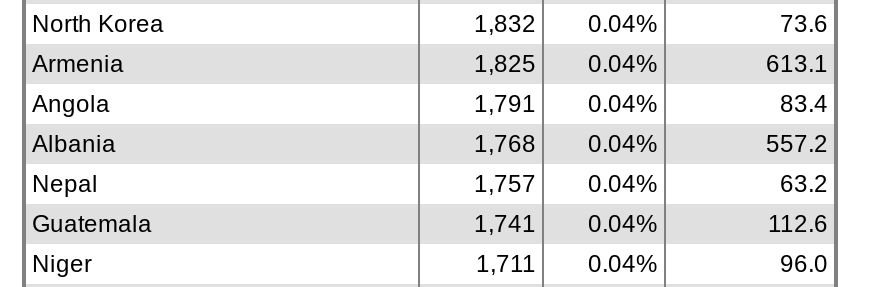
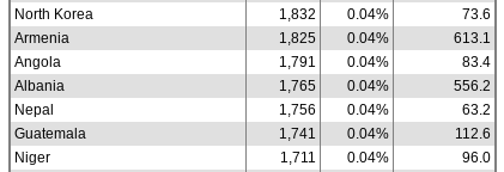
- 1,768 0.04%
+ 1,765 0.04%

- 557.2
+ 556.2

- 1,757 0.04%
+ 1,756 0.04%
